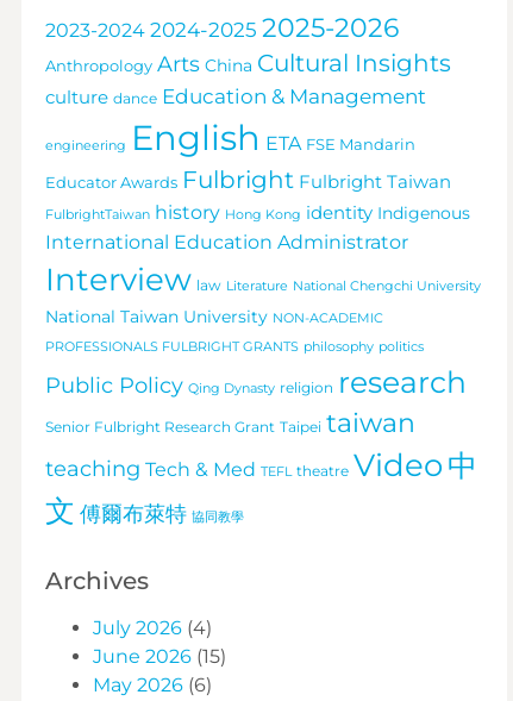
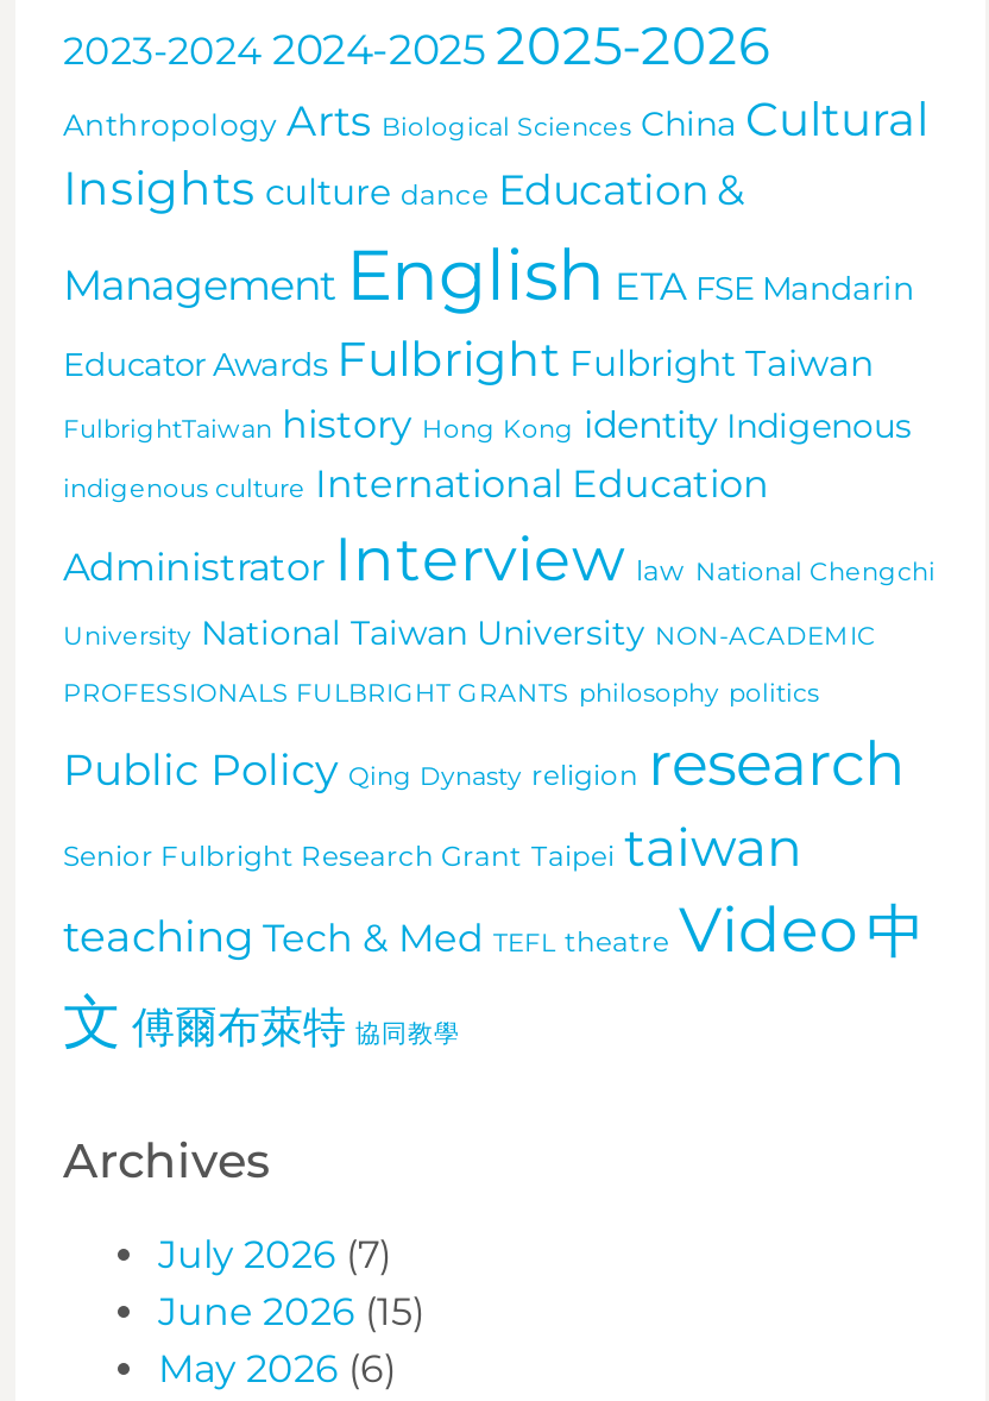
- Anthropology Arts China Cultural Insights
- culture dance Education & Management
- engineering English ETA FSE Mandarin
+ Anthropology Arts Biological Sciences China Cultural
+ Insights culture dance Education &
+ Management English ETA FSE Mandarin

- International Education Administrator
- Interview law Literature National Chengchi University
- National Taiwan University NON-ACADEMIC
+ indigenous culture International Education
+ Administrator Interview law National Chengchi
+ University National Taiwan University NON-ACADEMIC

- July 2026 (4)
+ July 2026 (7)
